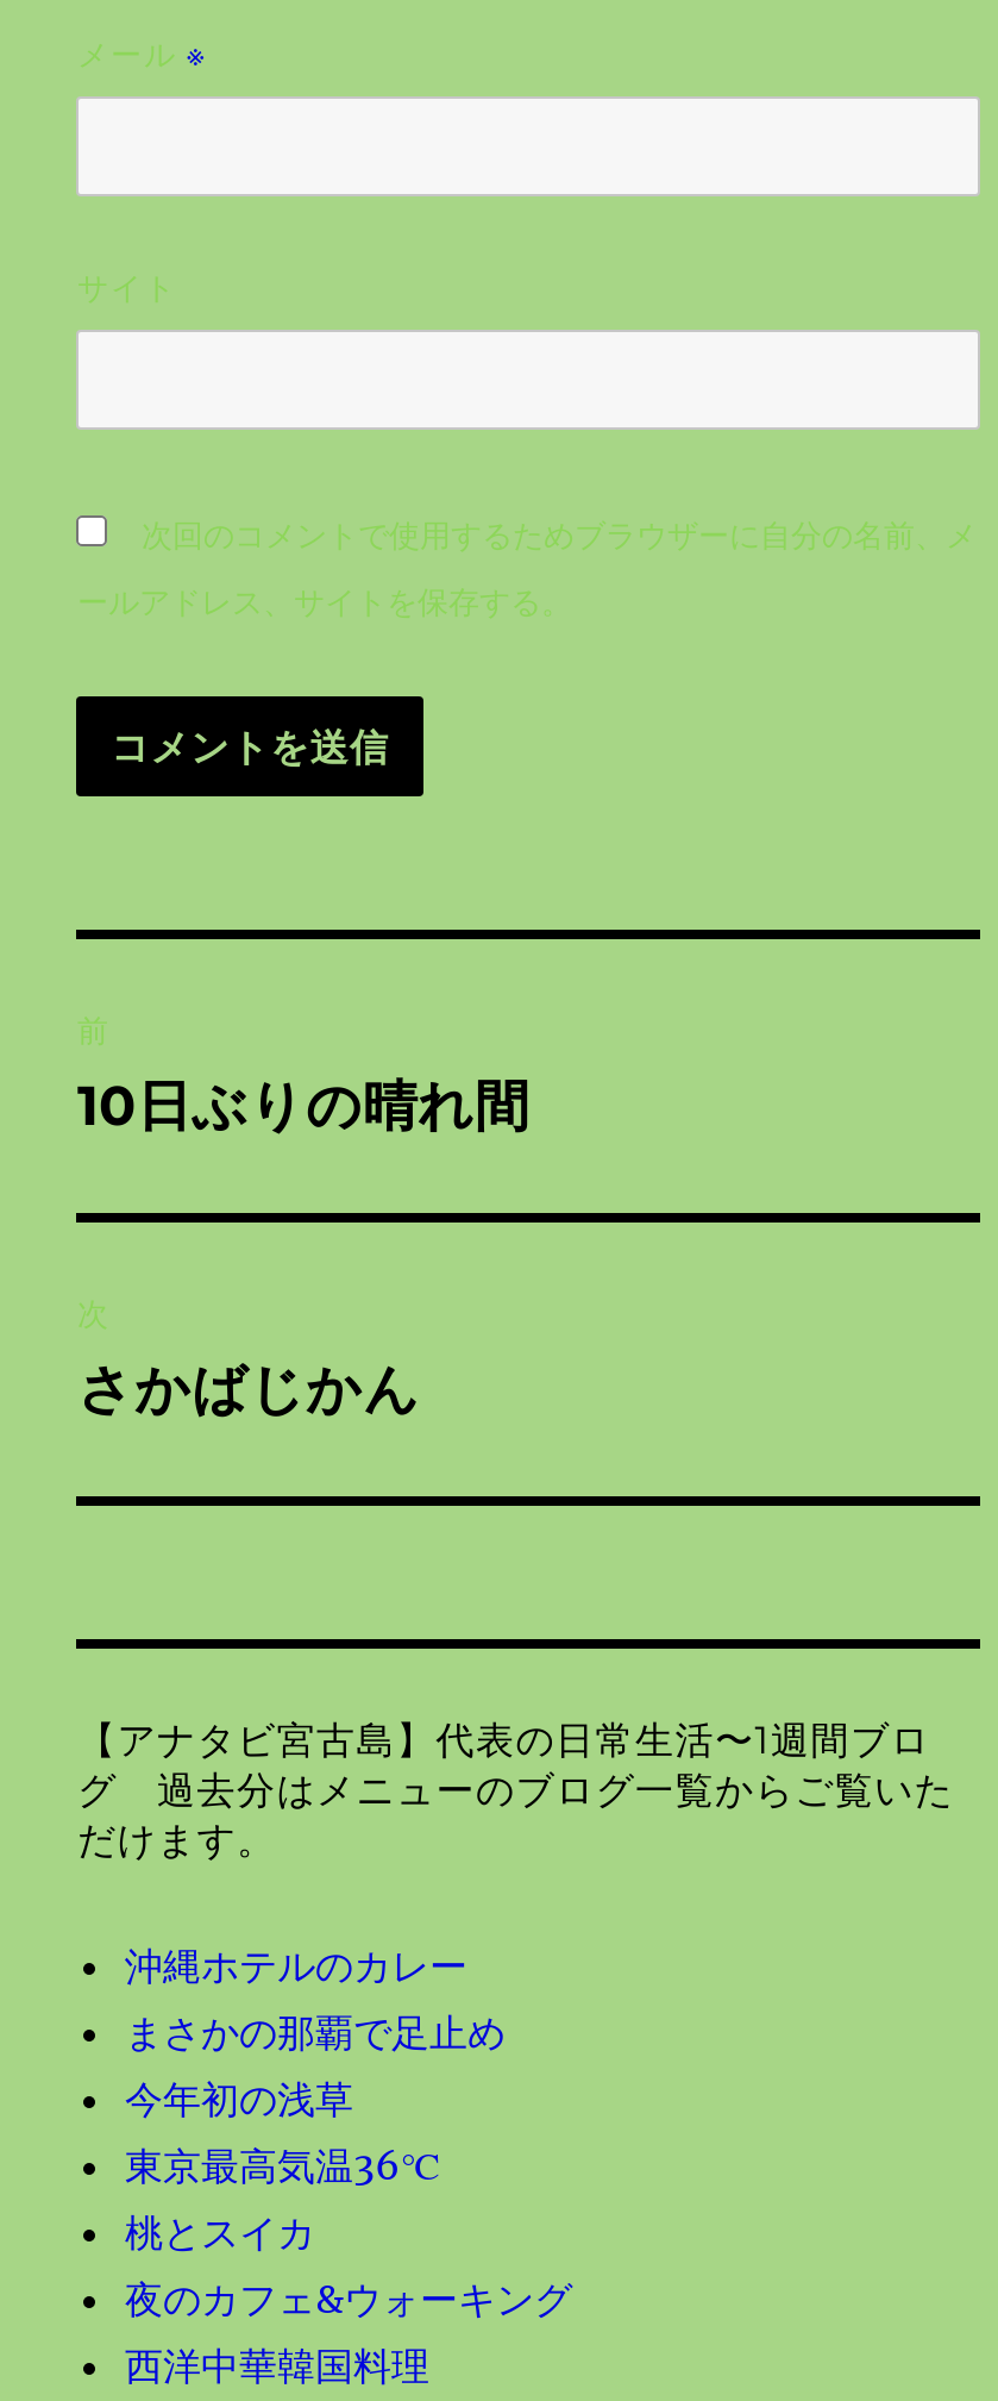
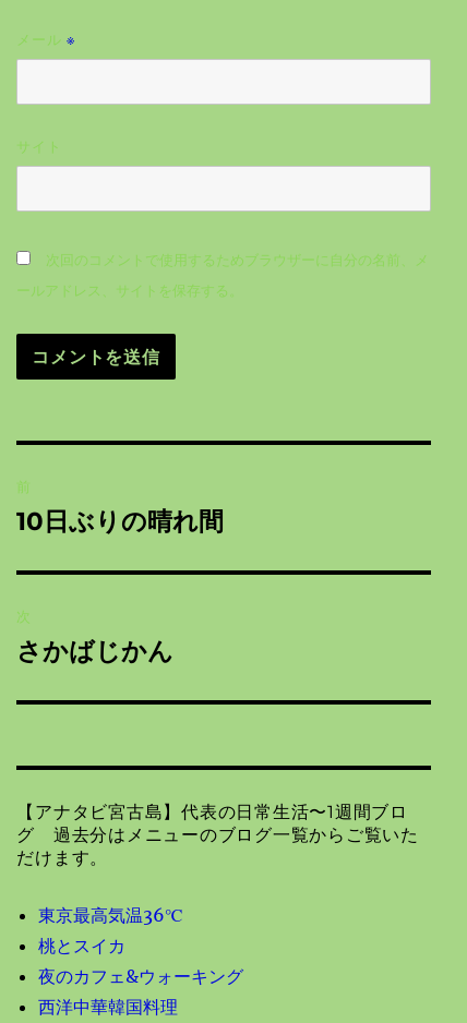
- 沖縄ホテルのカレー
- まさかの那覇で足止め
- 今年初の浅草
